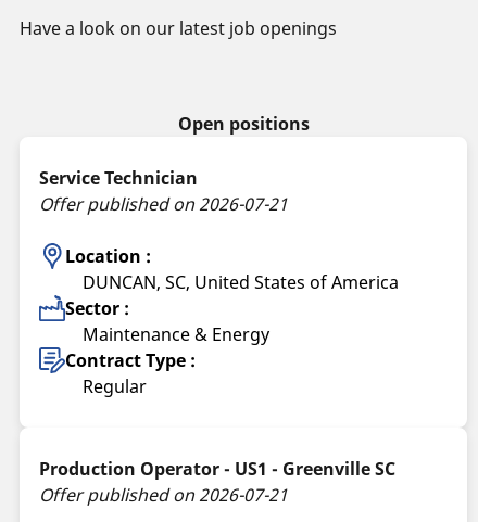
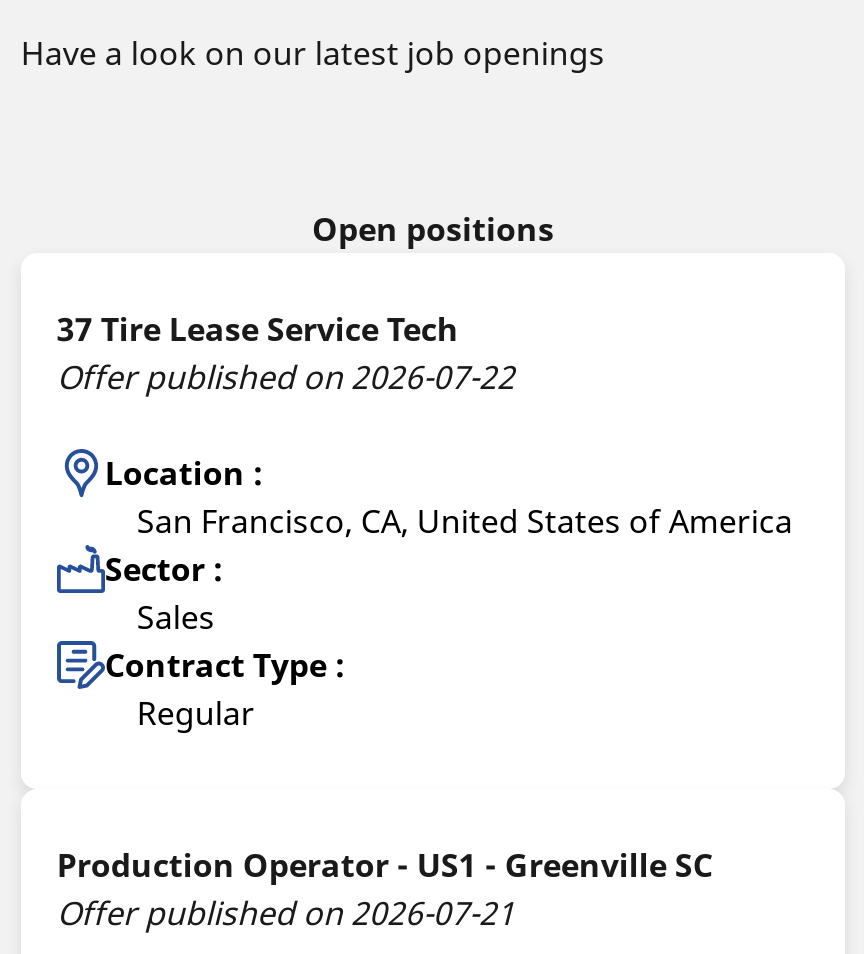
- Service Technician
- Offer published on 2026-07-21
+ 37 Tire Lease Service Tech
+ Offer published on 2026-07-22

- DUNCAN, SC, United States of America
+ San Francisco, CA, United States of America

- Maintenance & Energy
+ Sales
